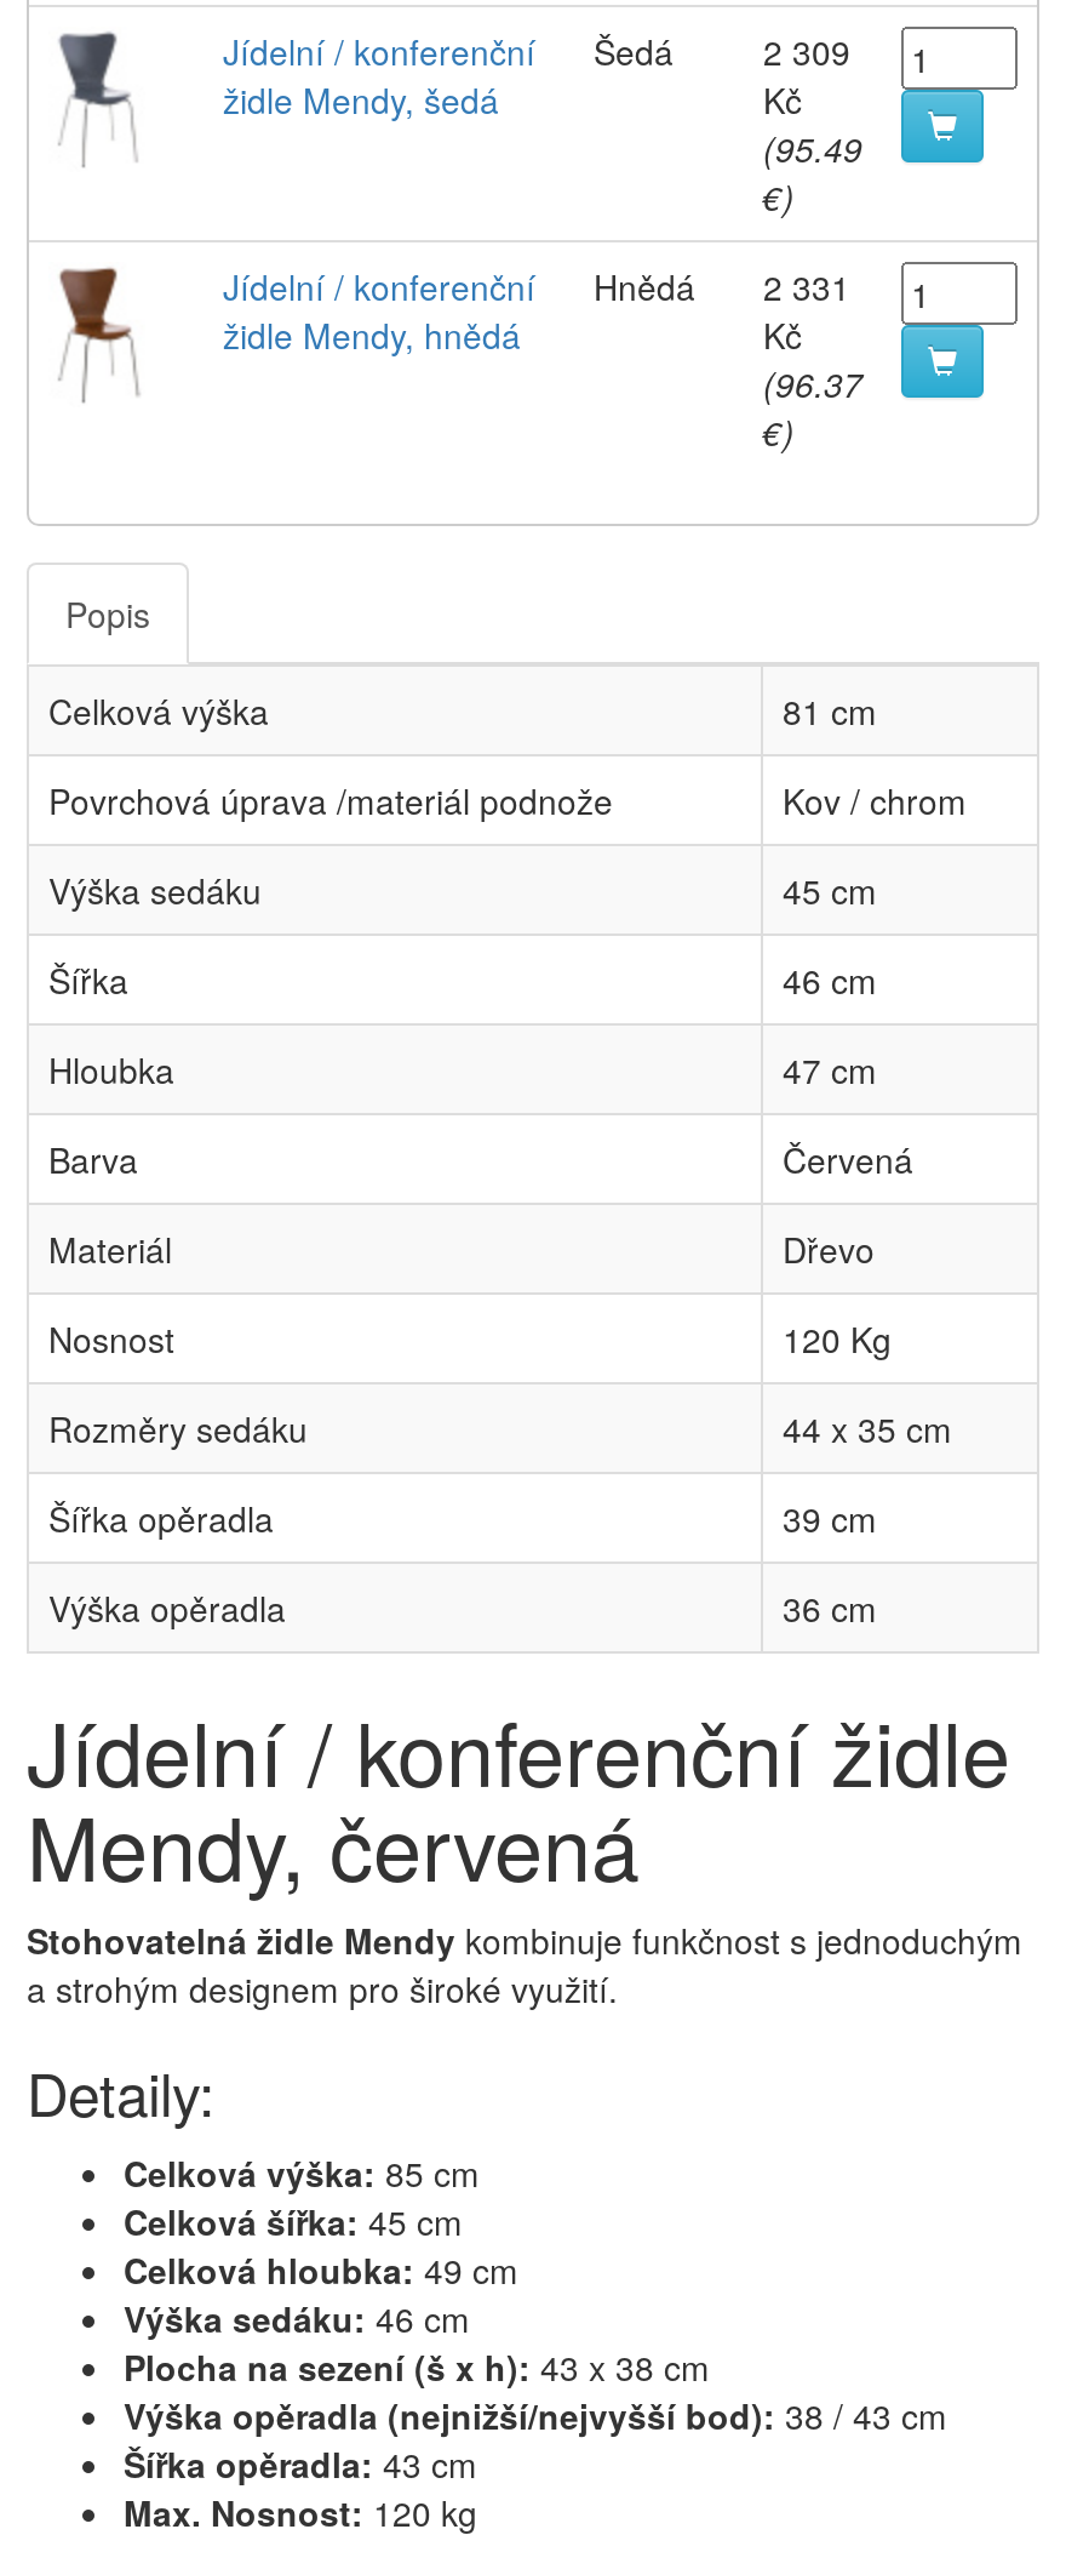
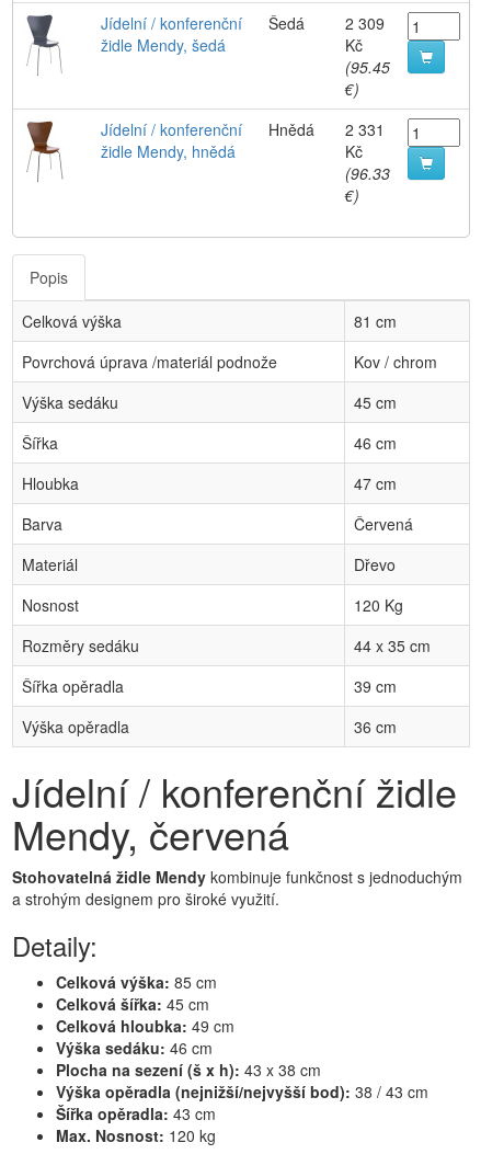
- (95.49
+ (95.45

- (96.37
+ (96.33
